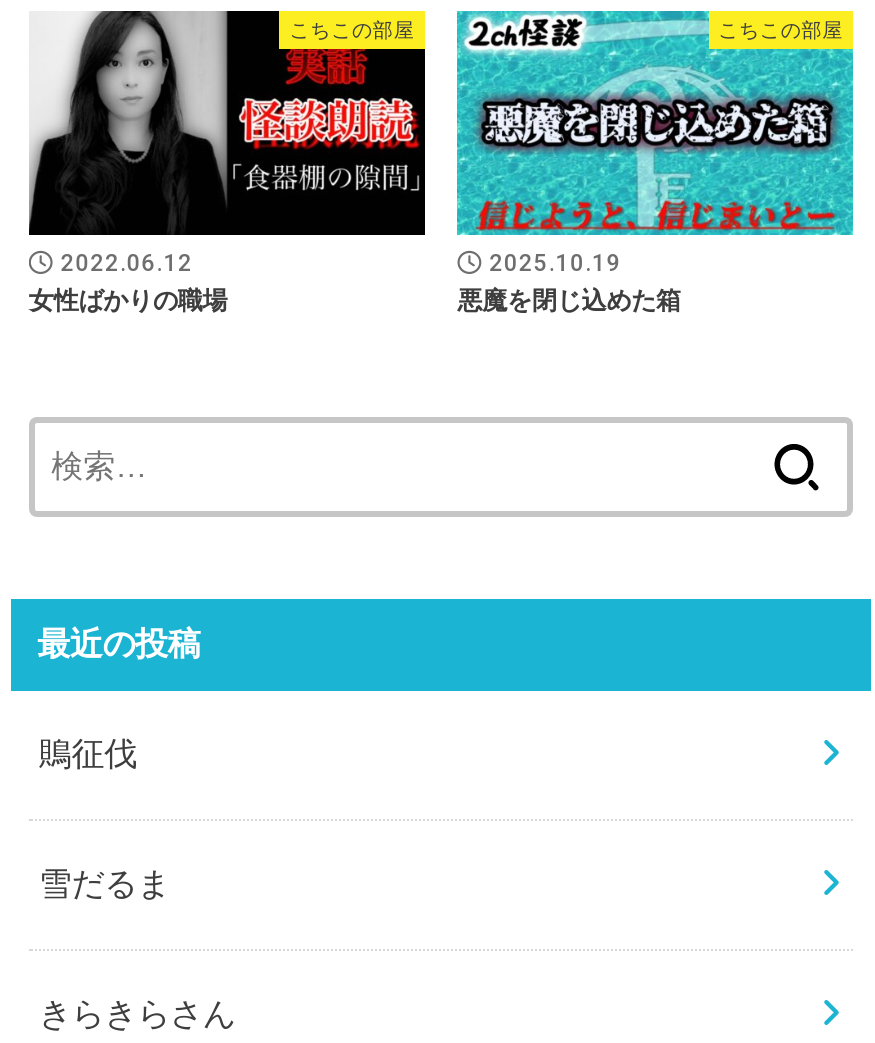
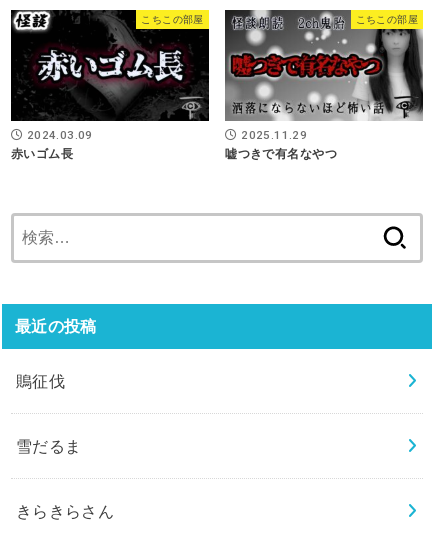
- [image]
- 2022.06.12
- 女性ばかりの職場
+ [image]
+ 2024.03.09
+ 赤いゴム長

- [image]
- 2025.10.19
- 悪魔を閉じ込めた箱
+ [image]
+ 2025.11.29
+ 嘘つきで有名なやつ
